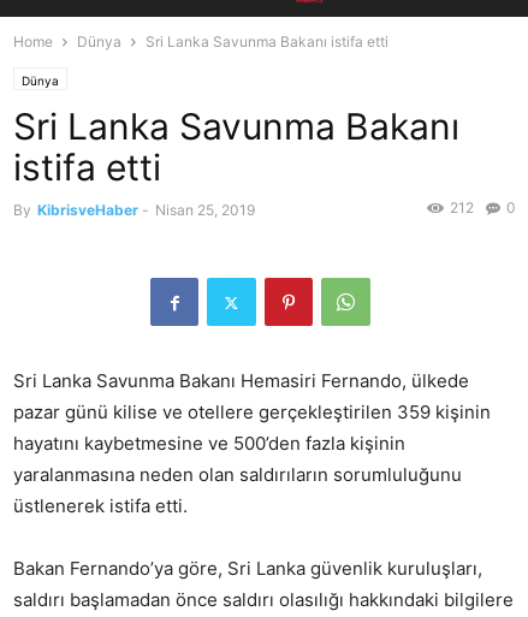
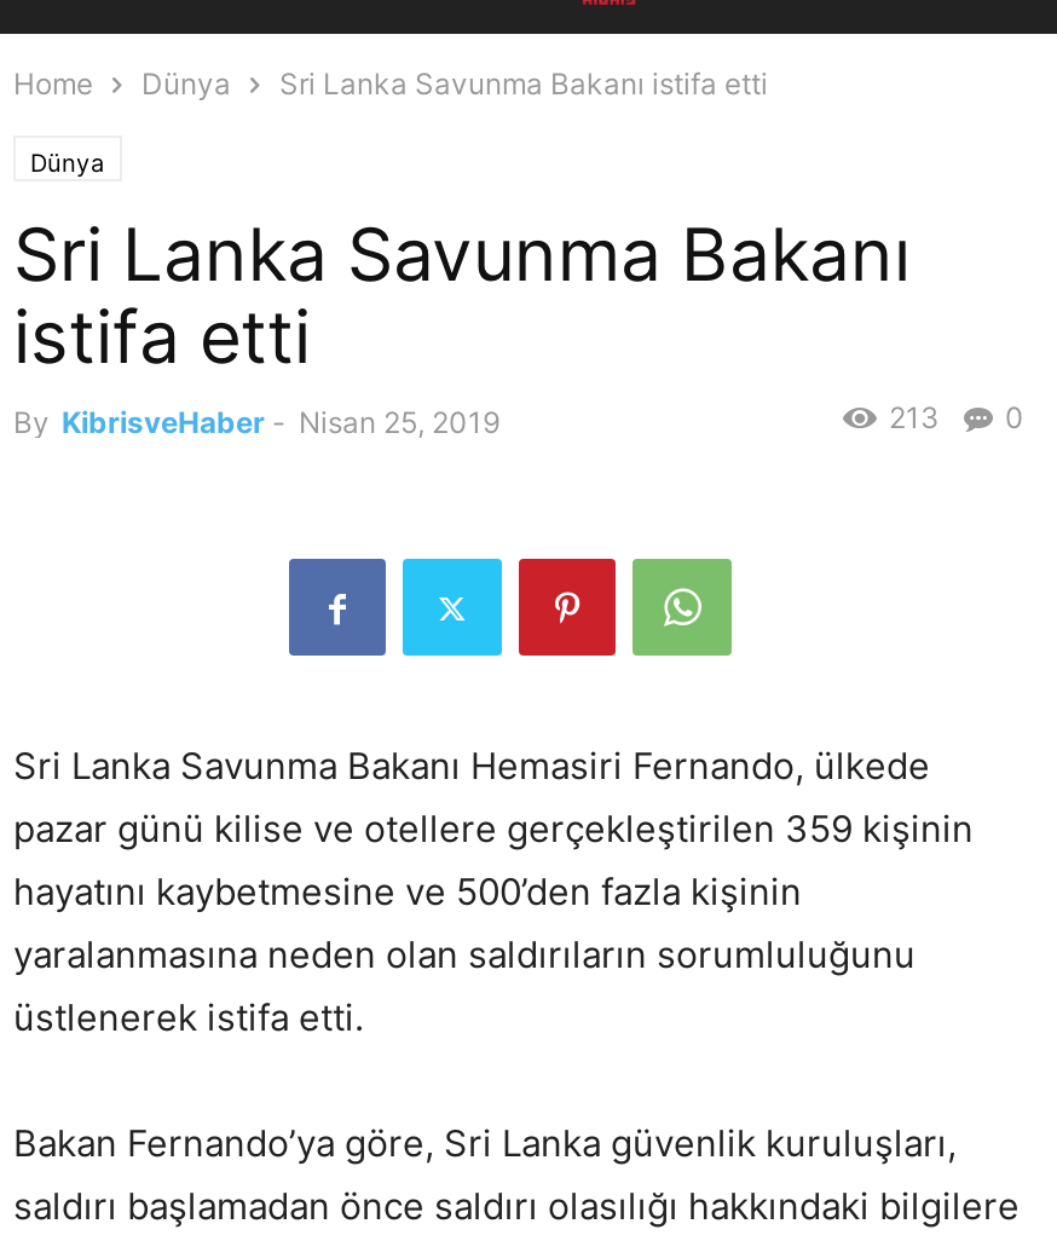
- 212 0
+ 213 0
